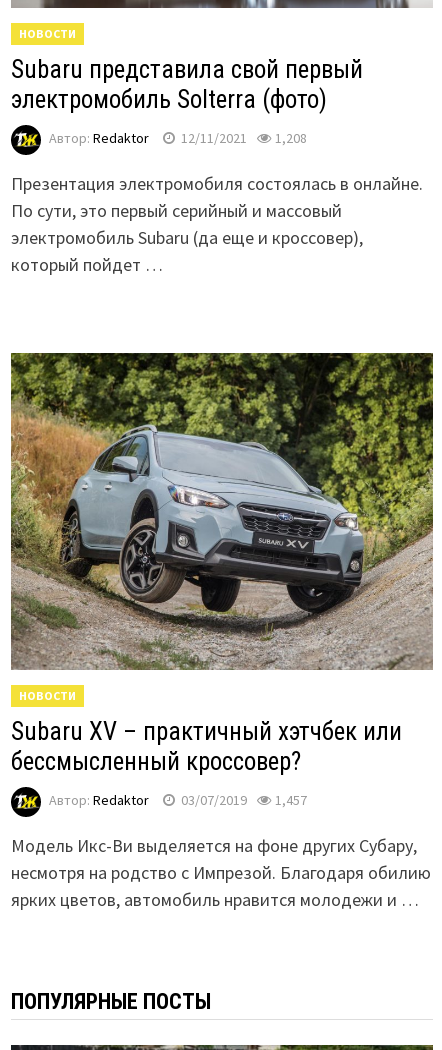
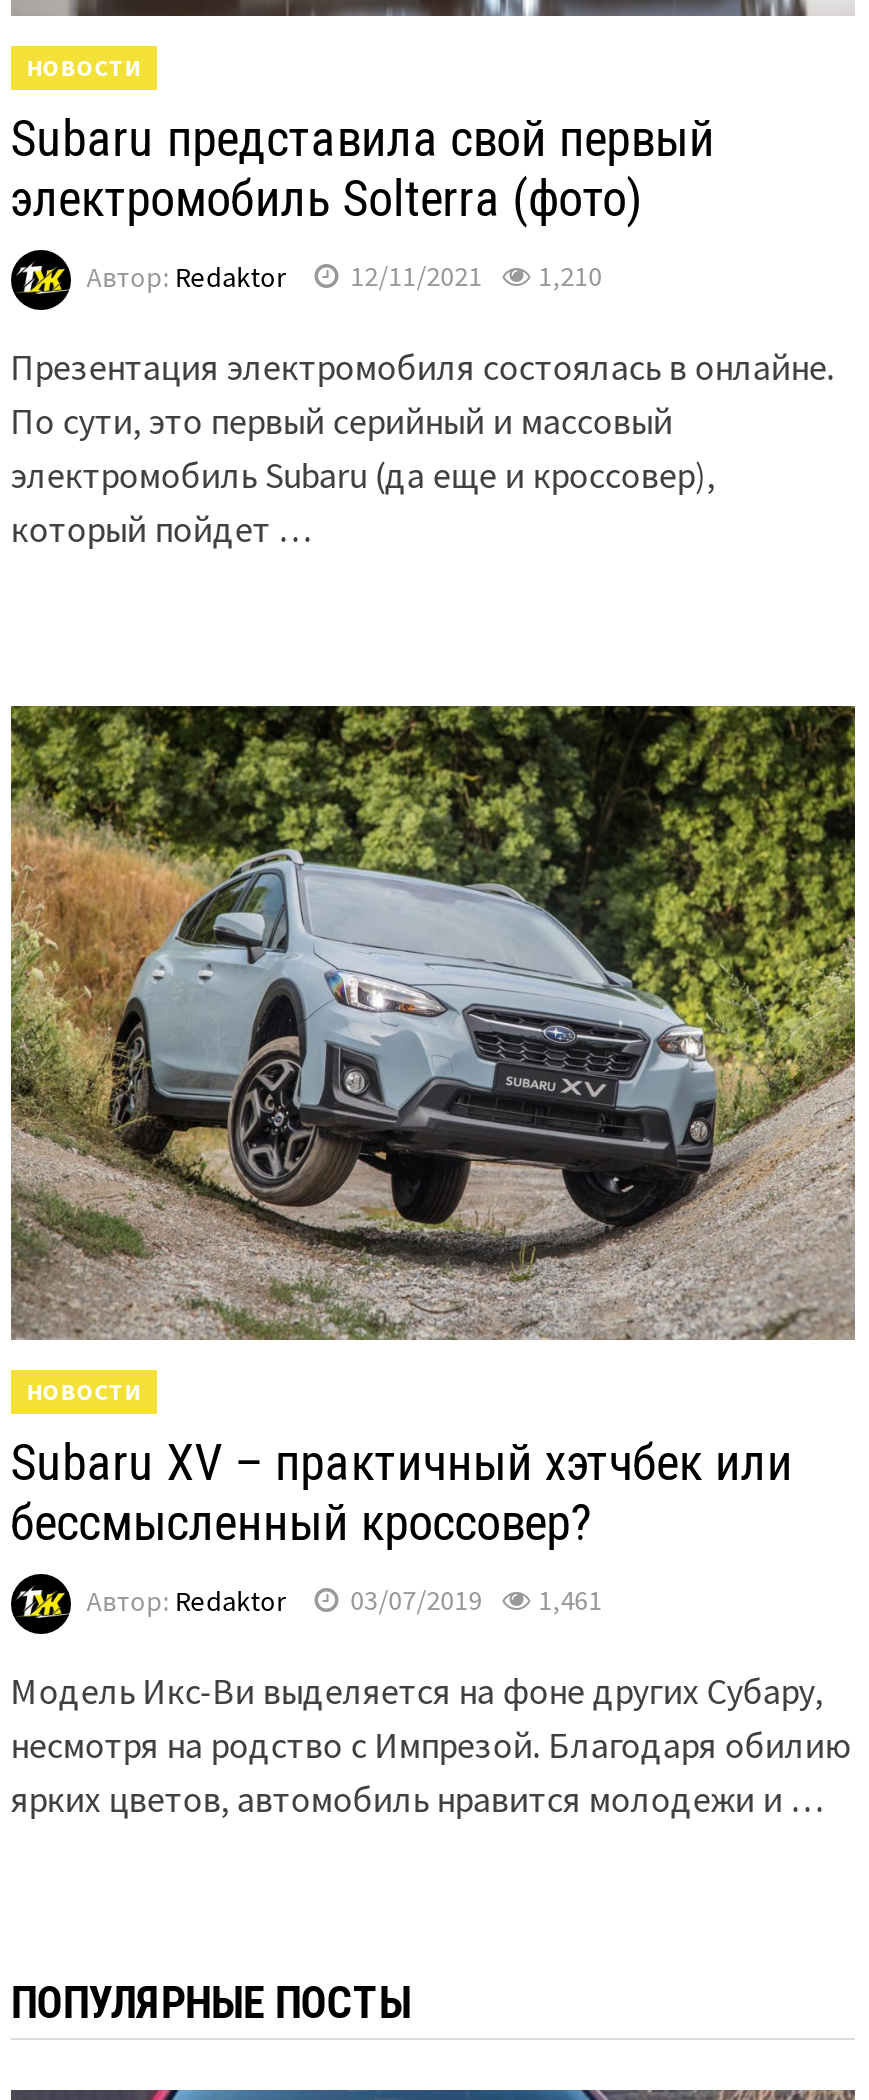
- Автор: Redaktor 12/11/2021 1,208
+ Автор: Redaktor 12/11/2021 1,210

- Автор: Redaktor 03/07/2019 1,457
+ Автор: Redaktor 03/07/2019 1,461
